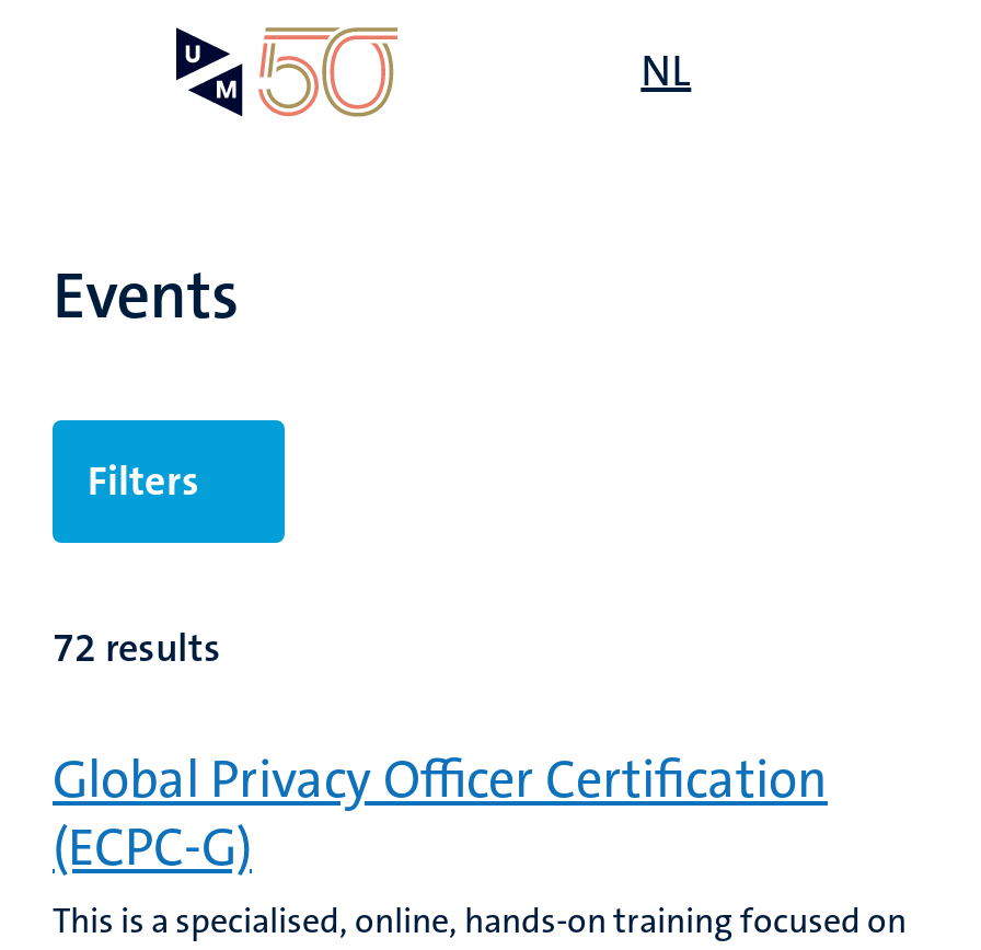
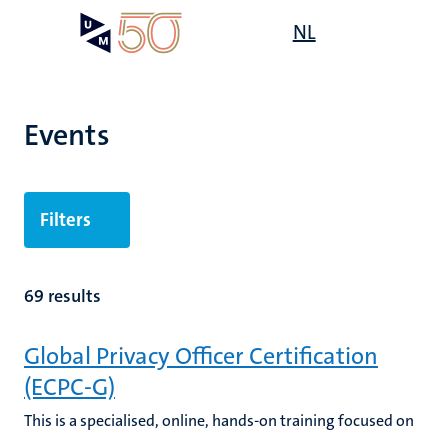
- 72 results
+ 69 results
